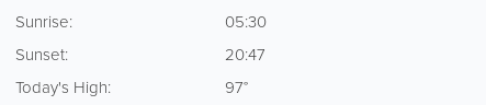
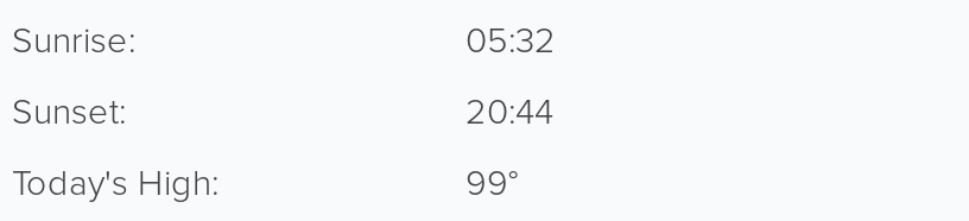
- 05:30
+ 05:32

- 20:47
+ 20:44

- 97°
+ 99°
